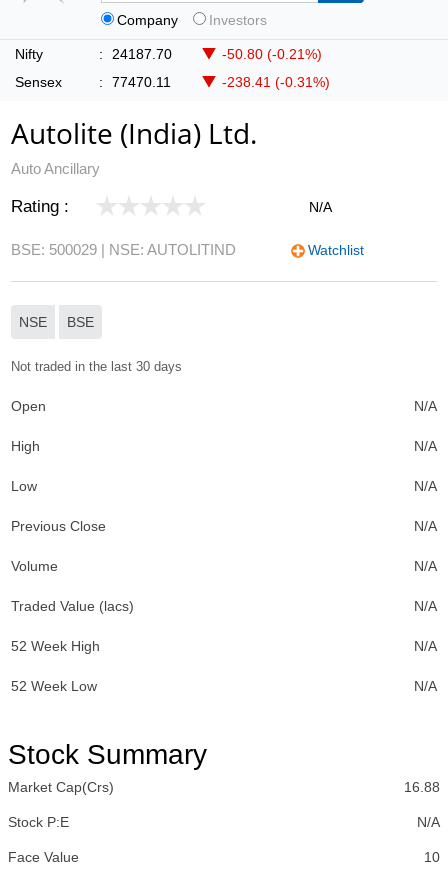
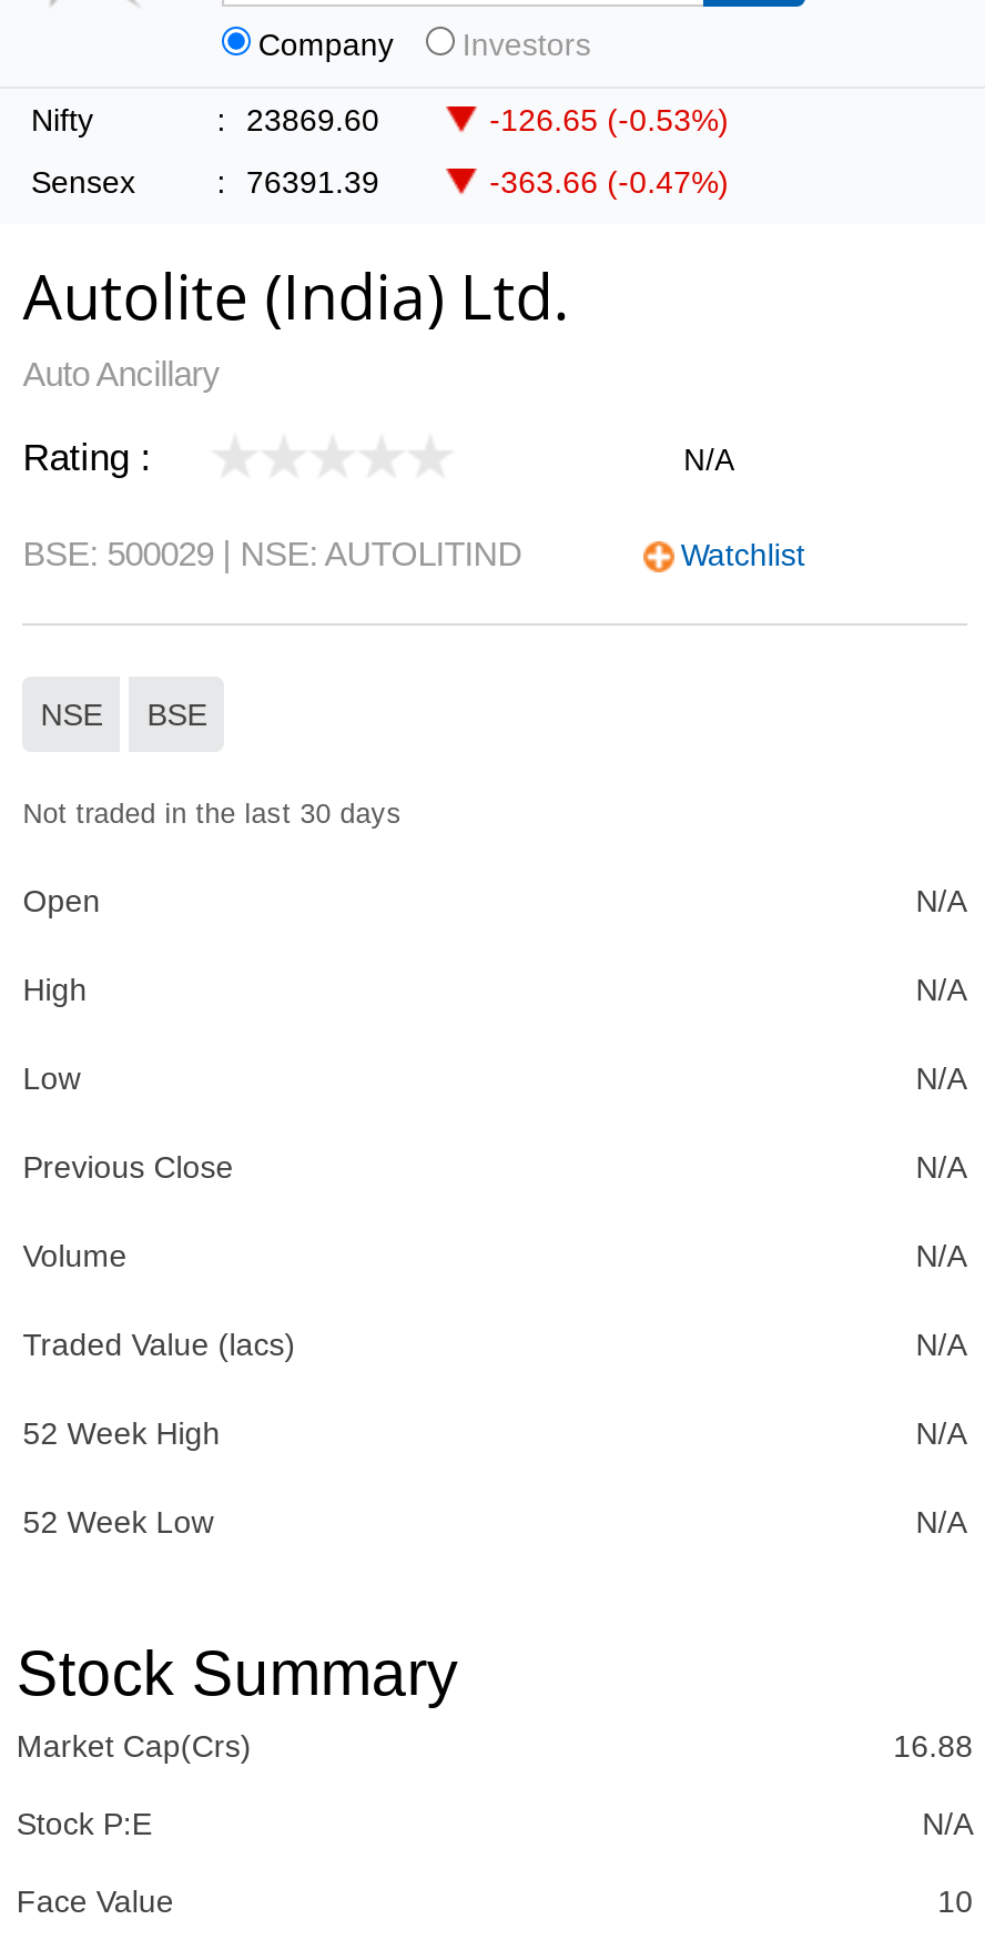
- 24187.70
+ 23869.60

- -50.80 (-0.21%)
+ -126.65 (-0.53%)

- 77470.11
+ 76391.39

- -238.41 (-0.31%)
+ -363.66 (-0.47%)
